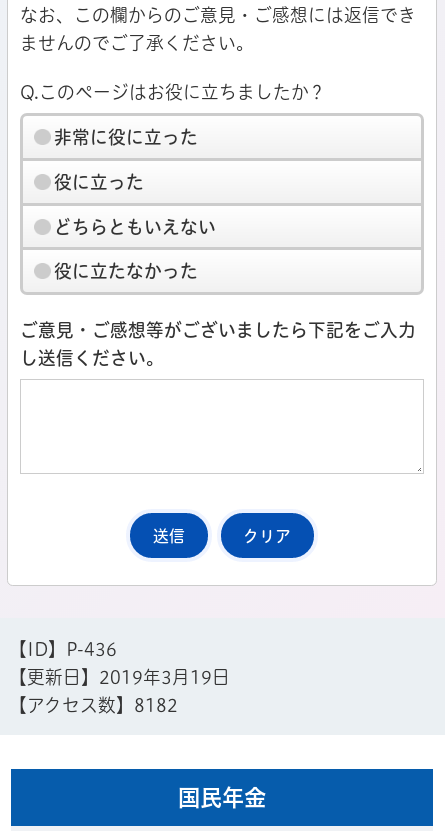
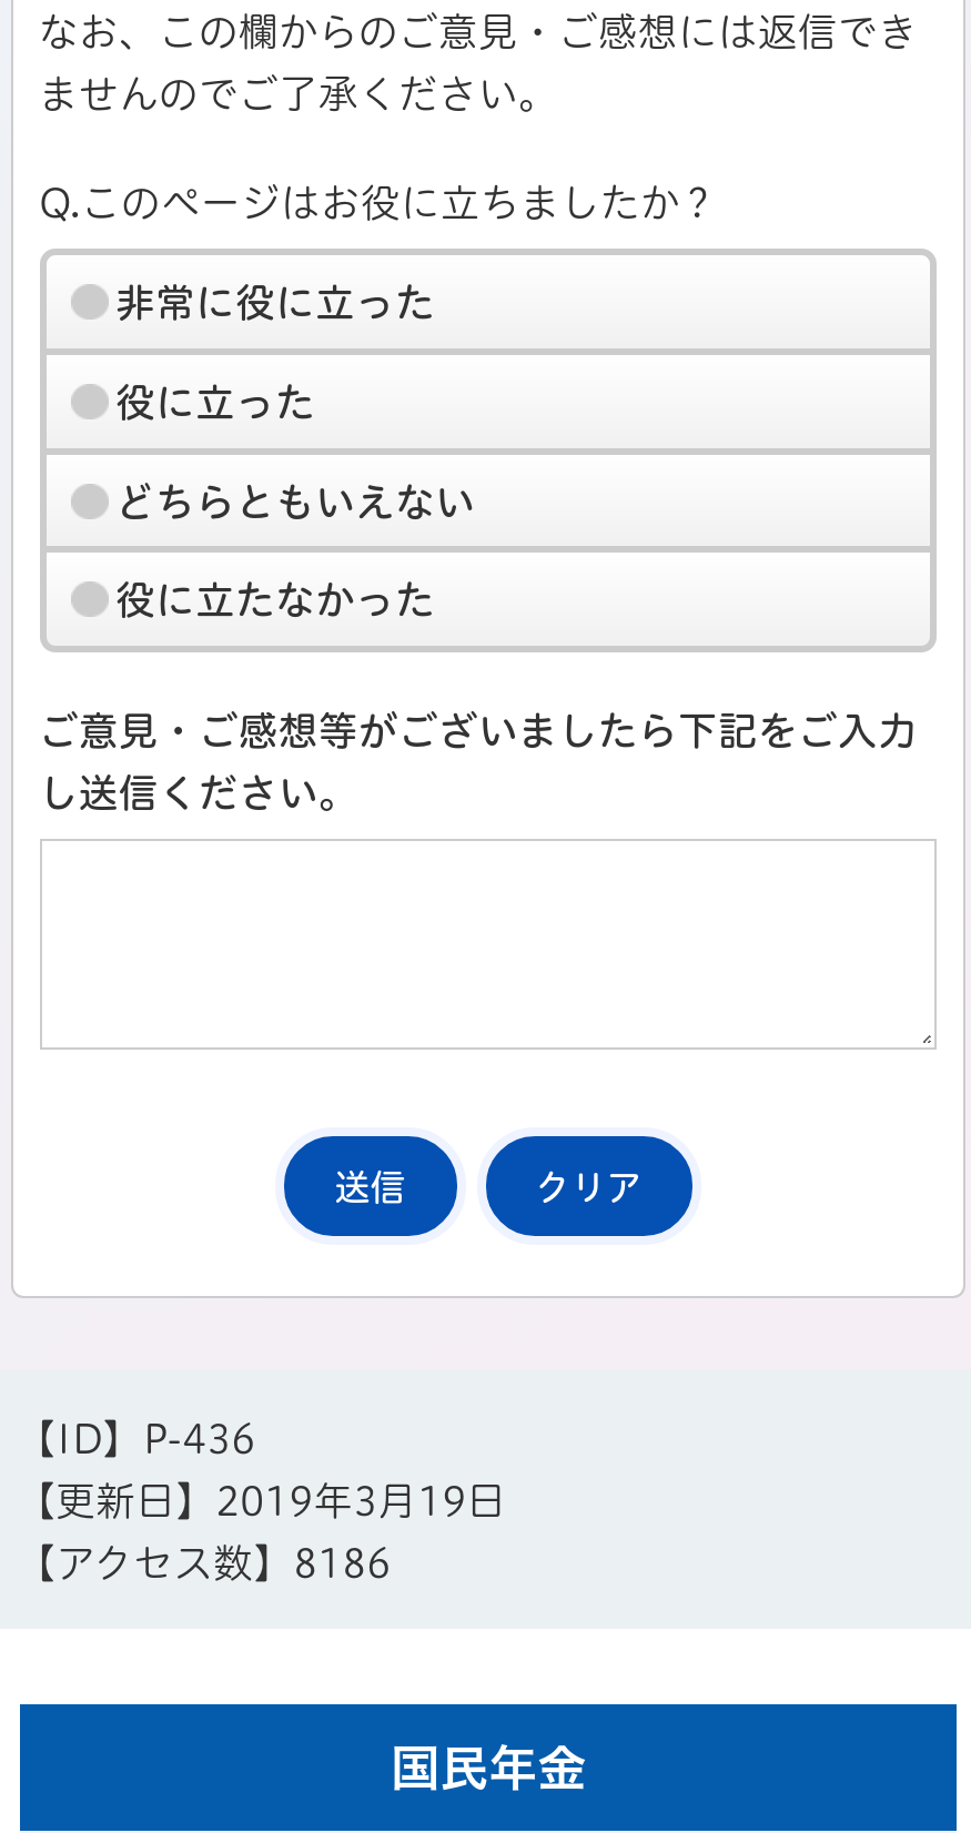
- 【アクセス数】8182
+ 【アクセス数】8186
